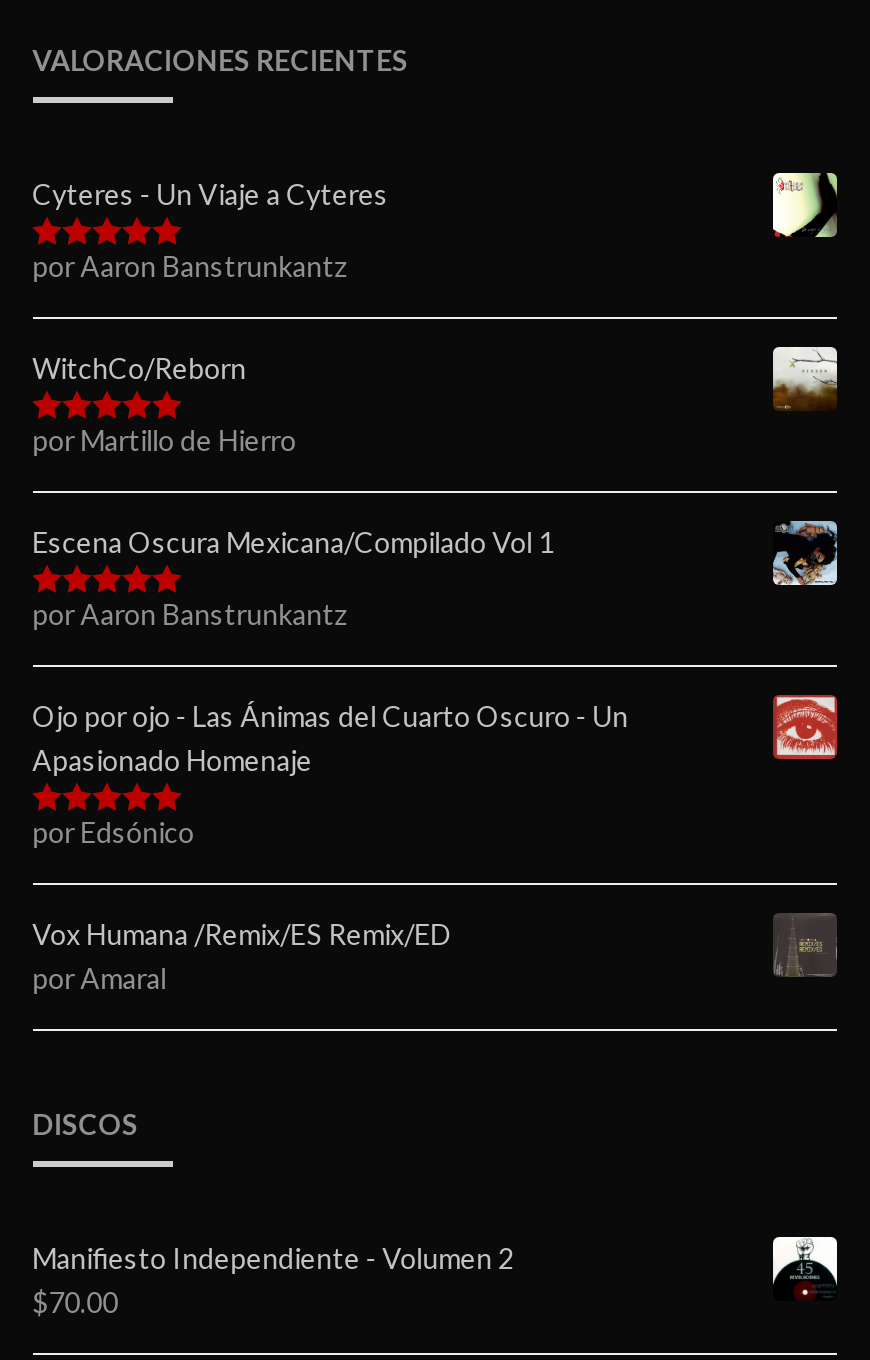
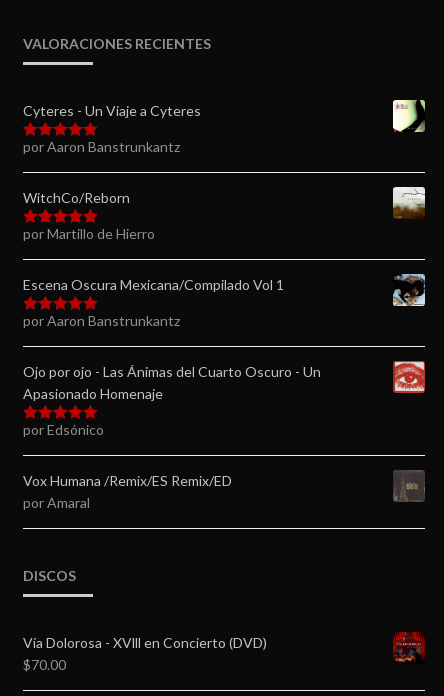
- Manifiesto Independiente - Volumen 2
+ Vía Dolorosa - XVlll en Concierto (DVD)

- [image]
+ [image]
